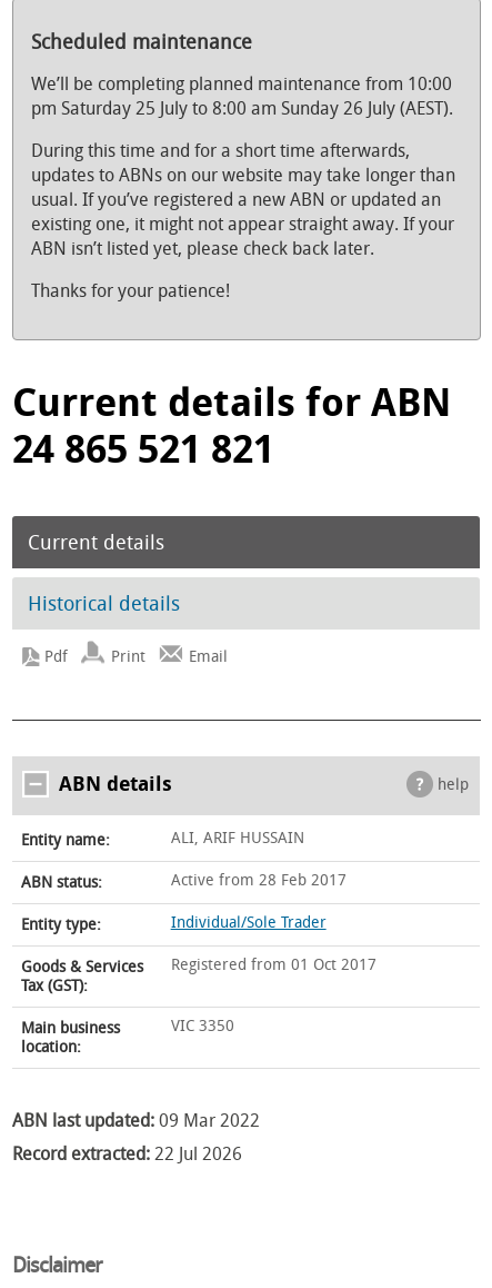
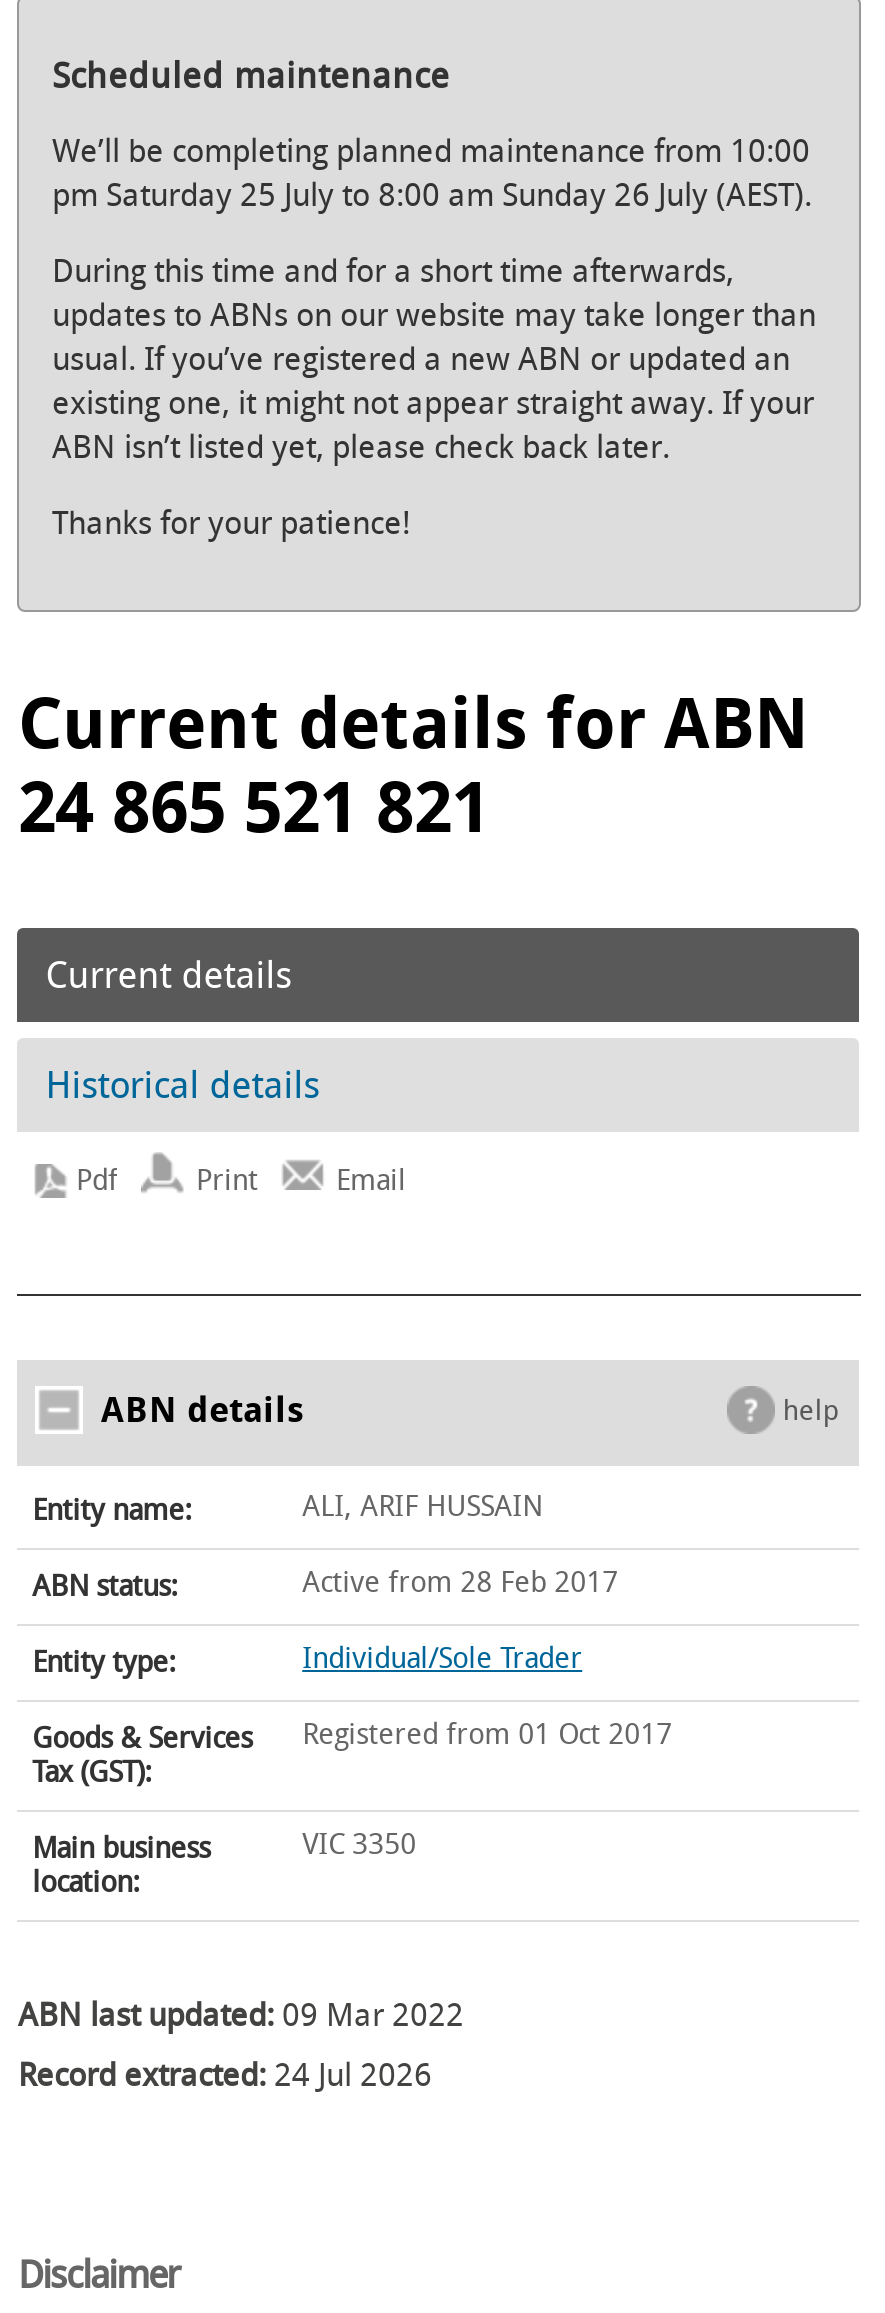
- Record extracted: 22 Jul 2026
+ Record extracted: 24 Jul 2026
